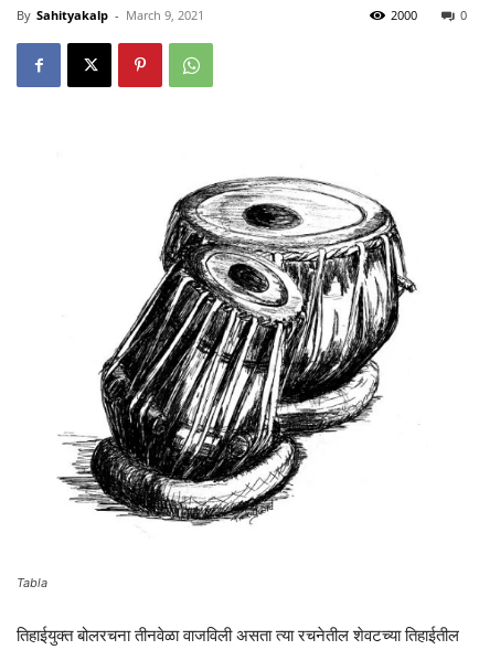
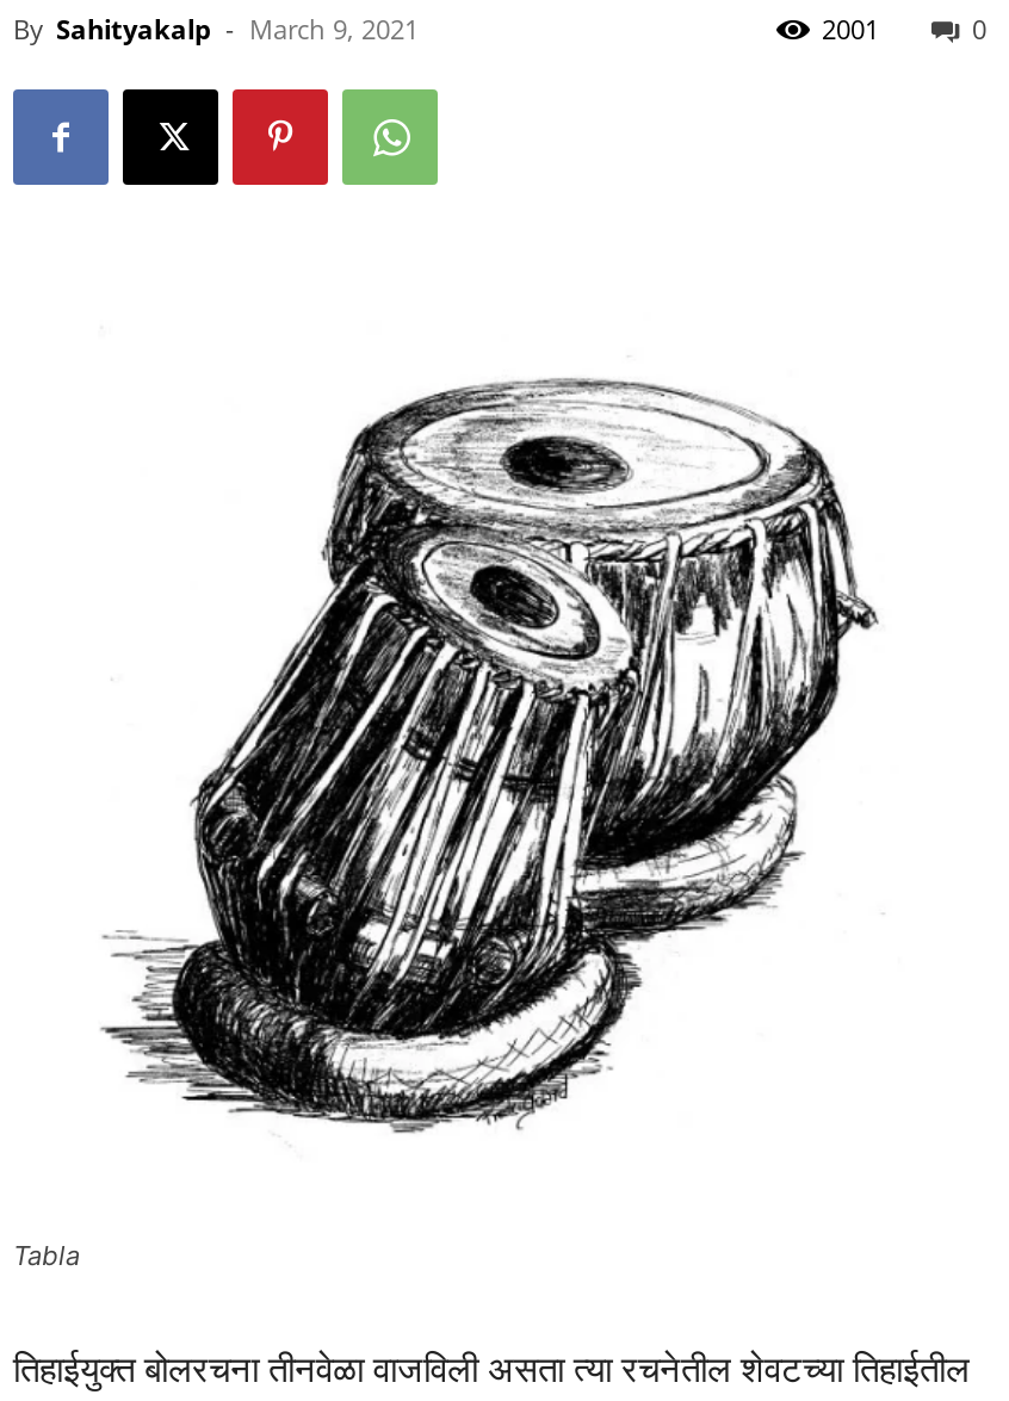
- 2000
+ 2001
